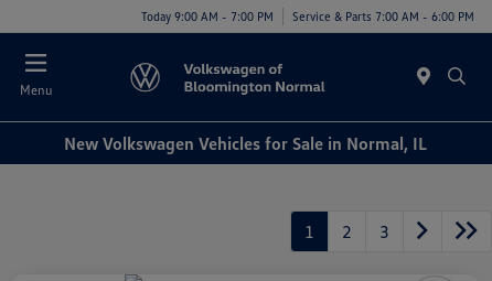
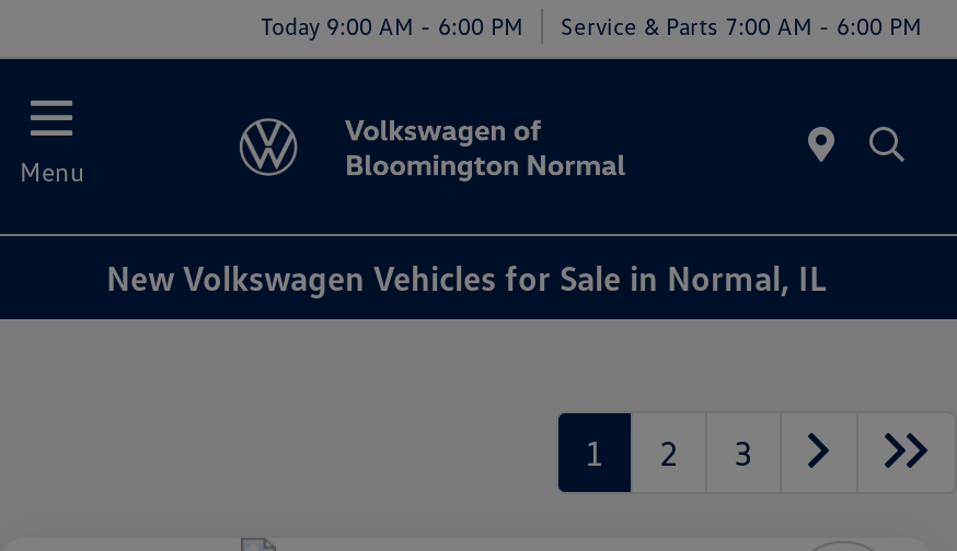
- Today 9:00 AM - 7:00 PM Service & Parts 7:00 AM - 6:00 PM
+ Today 9:00 AM - 6:00 PM Service & Parts 7:00 AM - 6:00 PM
